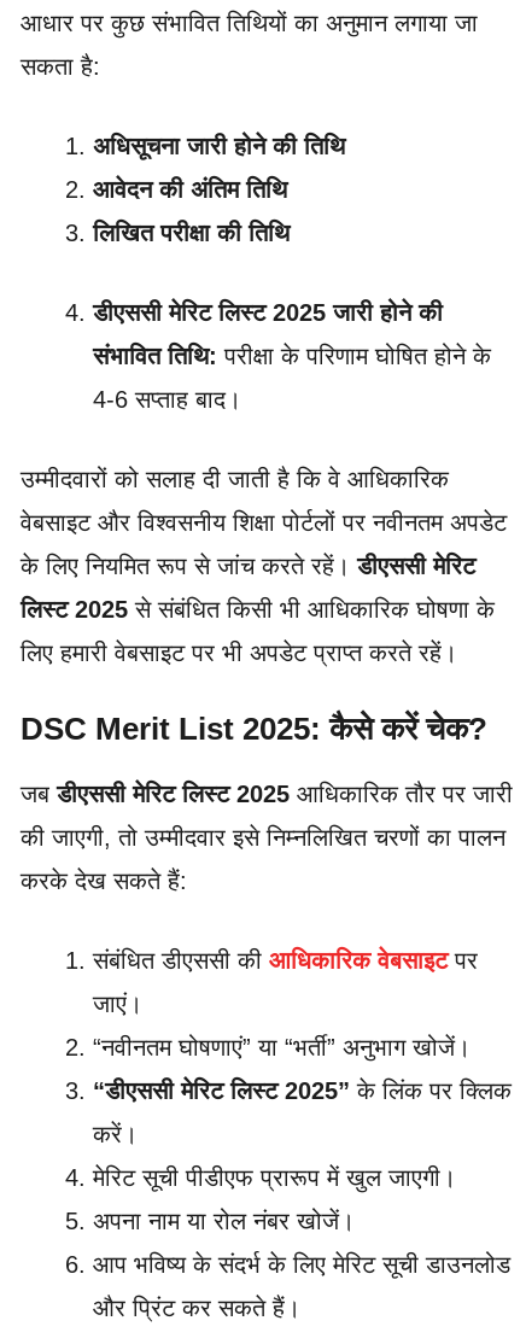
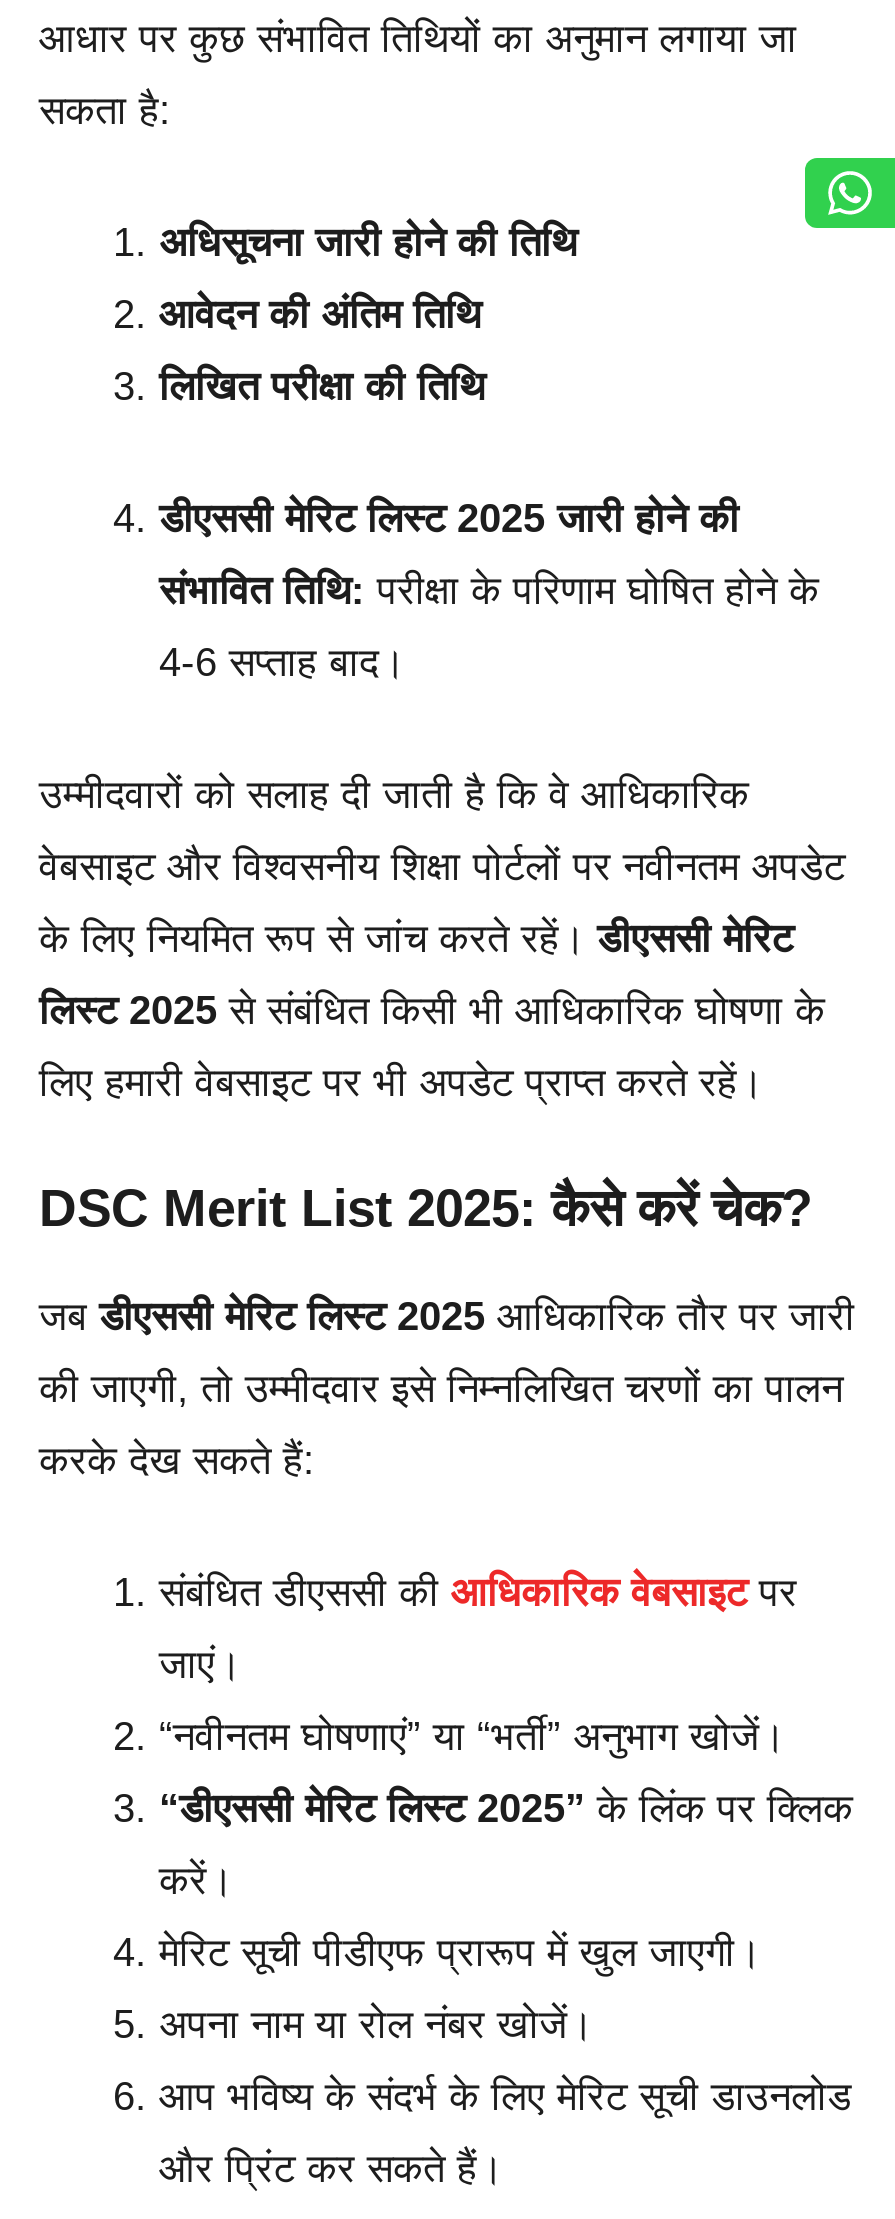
+ [image]
